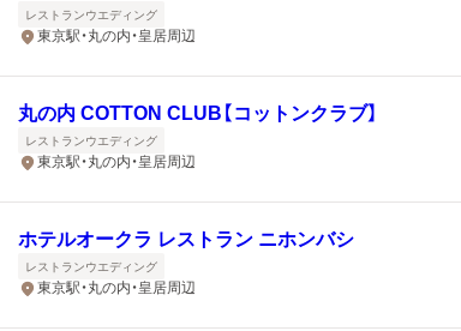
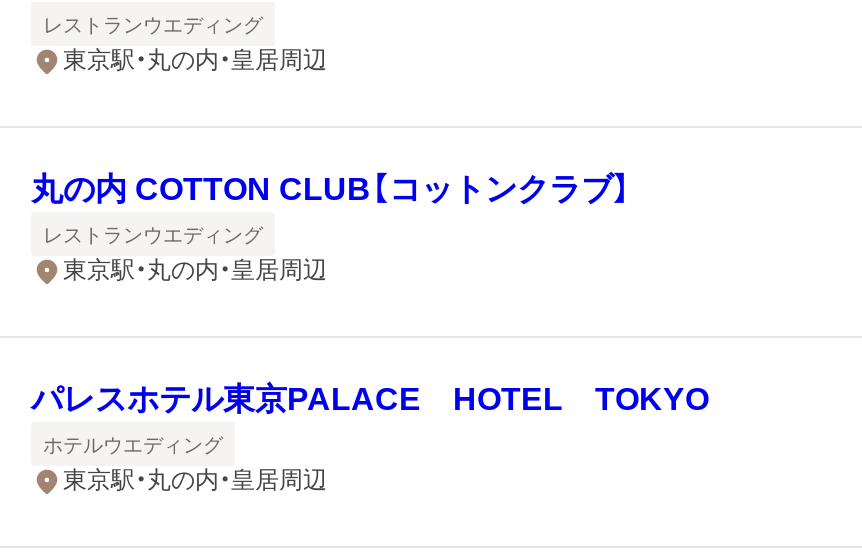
- ホテルオークラ レストラン ニホンバシ
+ パレスホテル東京PALACE HOTEL TOKYO

- レストランウエディング
+ ホテルウエディング
